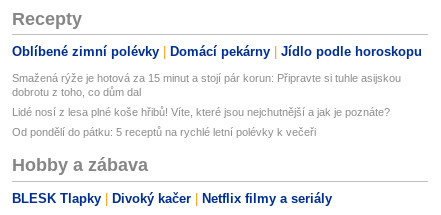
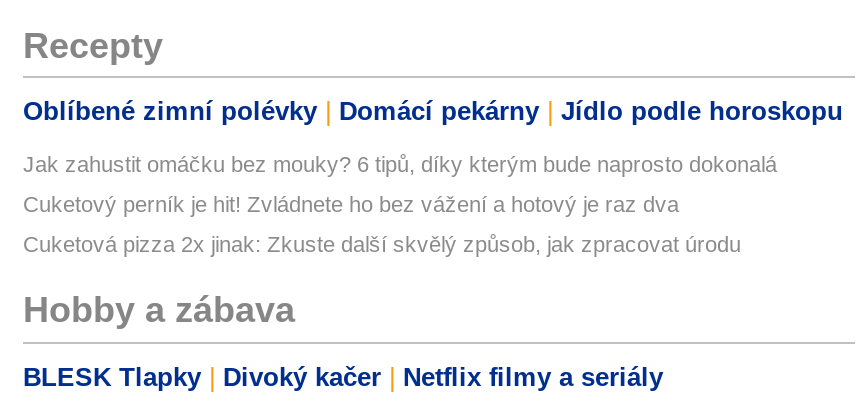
- Smažená rýže je hotová za 15 minut a stojí pár korun: Připravte si tuhle asijskou
- dobrotu z toho, co dům dal
+ Jak zahustit omáčku bez mouky? 6 tipů, díky kterým bude naprosto dokonalá

- Lidé nosí z lesa plné koše hřibů! Víte, které jsou nejchutnější a jak je poznáte?
+ Cuketový perník je hit! Zvládnete ho bez vážení a hotový je raz dva

- Od pondělí do pátku: 5 receptů na rychlé letní polévky k večeři
+ Cuketová pizza 2x jinak: Zkuste další skvělý způsob, jak zpracovat úrodu
